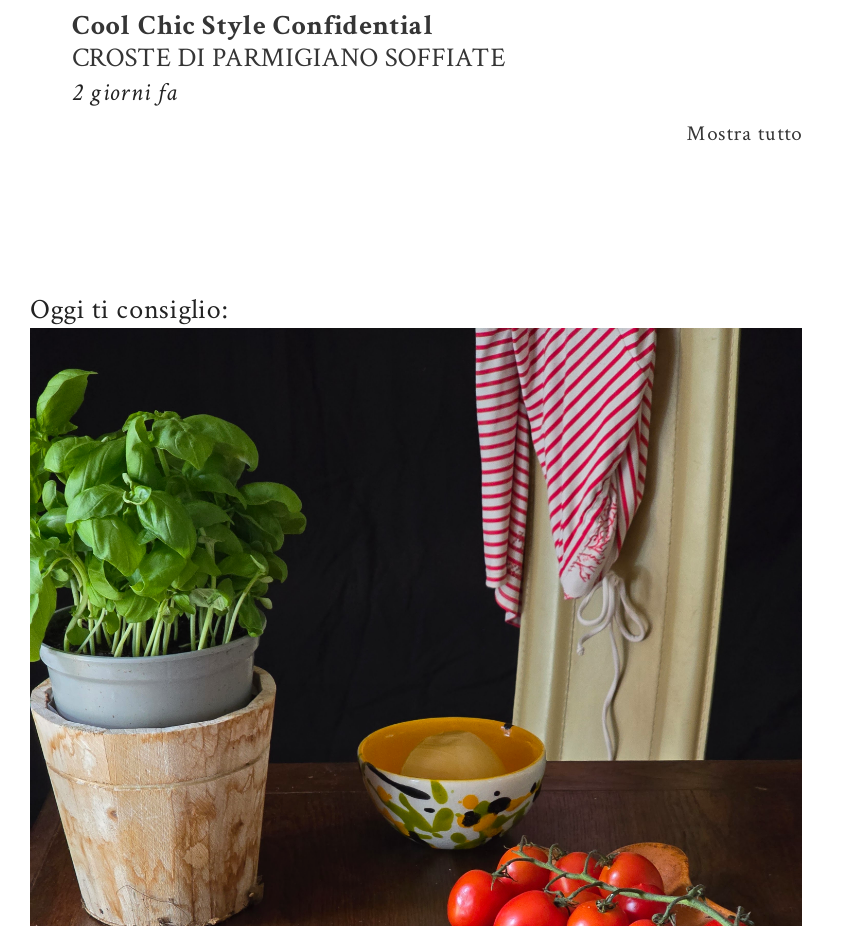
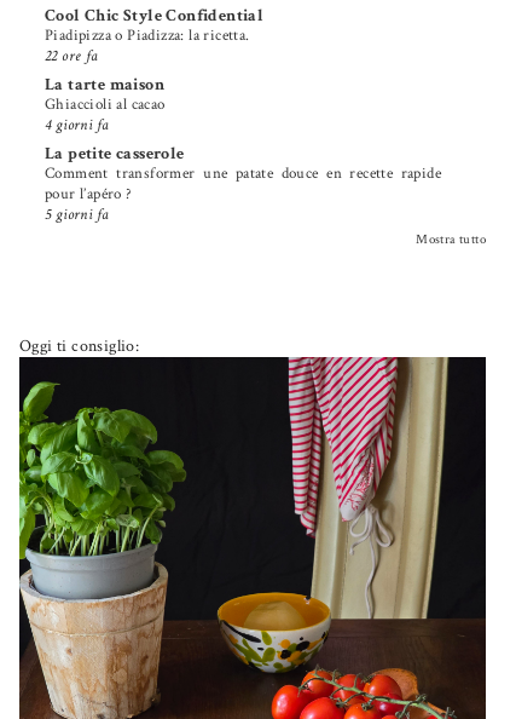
- CROSTE DI PARMIGIANO SOFFIATE
- 2 giorni fa
+ Piadipizza o Piadizza: la ricetta.
+ 22 ore fa
+ La tarte maison
+ Ghiaccioli al cacao
+ 4 giorni fa
+ La petite casserole
+ Comment transformer une patate douce en recette rapide
+ pour l’apéro ?
+ 5 giorni fa
